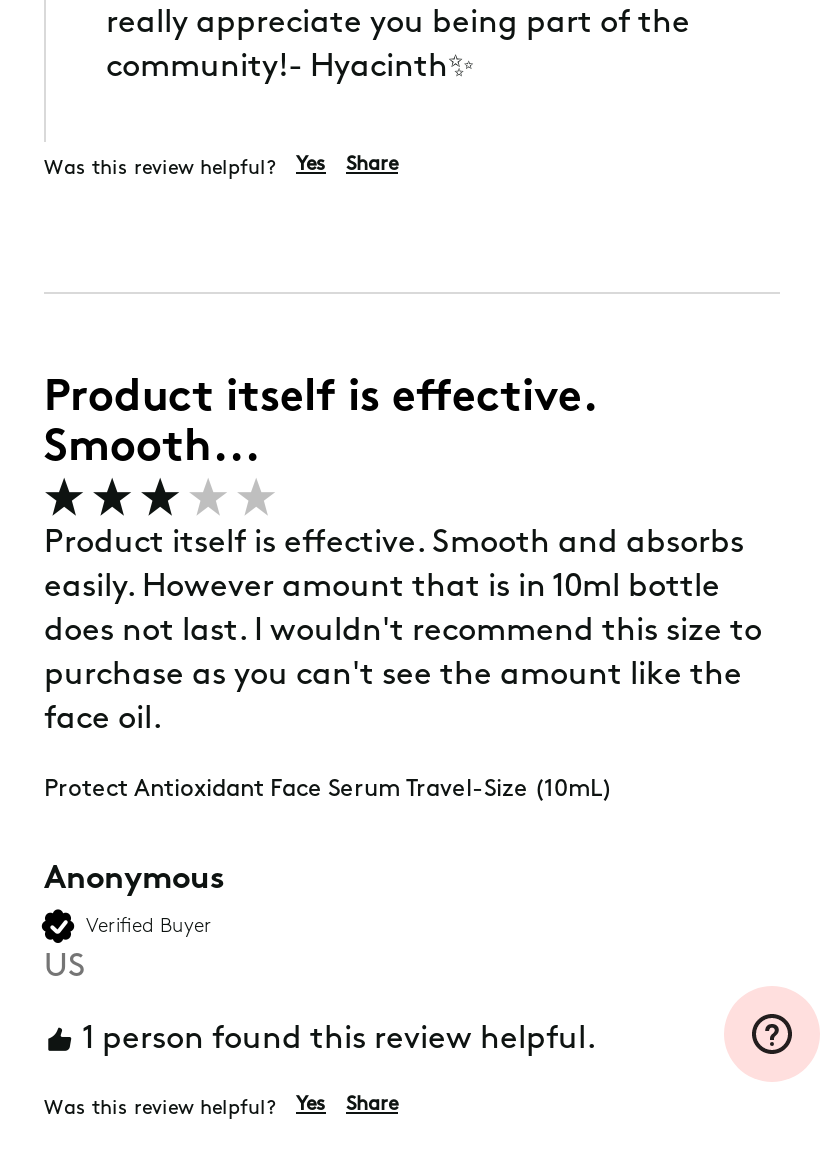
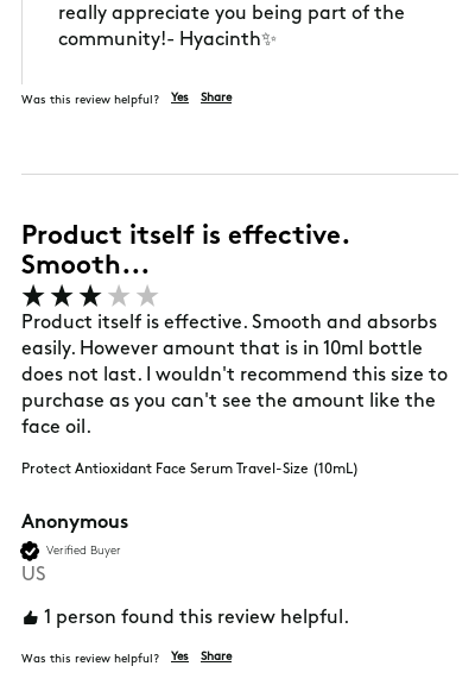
- [image]
